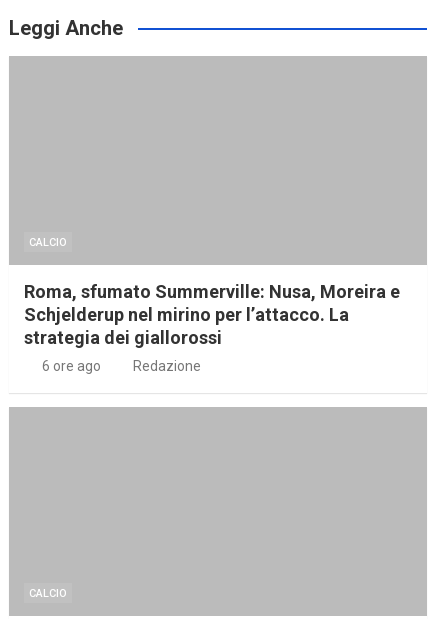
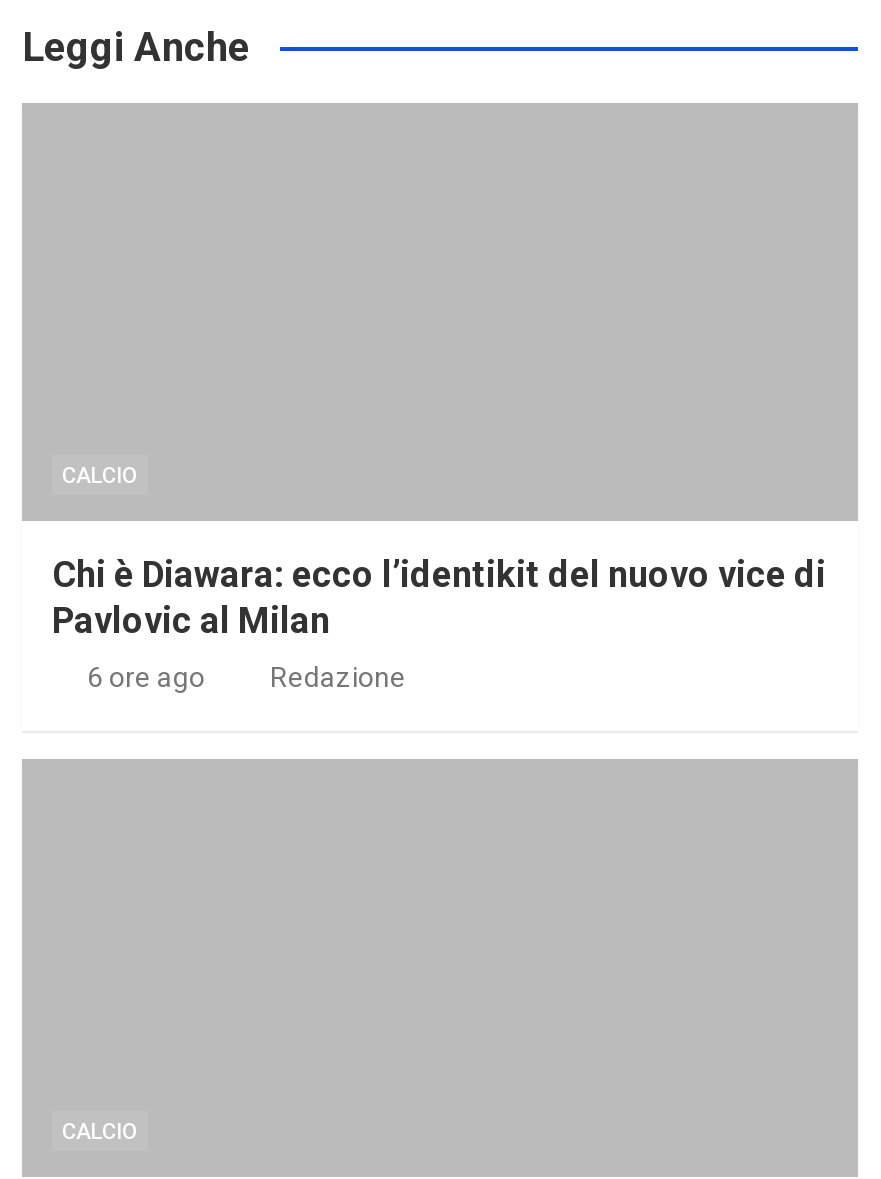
- Roma, sfumato Summerville: Nusa, Moreira e
- Schjelderup nel mirino per l’attacco. La
- strategia dei giallorossi
+ Chi è Diawara: ecco l’identikit del nuovo vice di
+ Pavlovic al Milan
